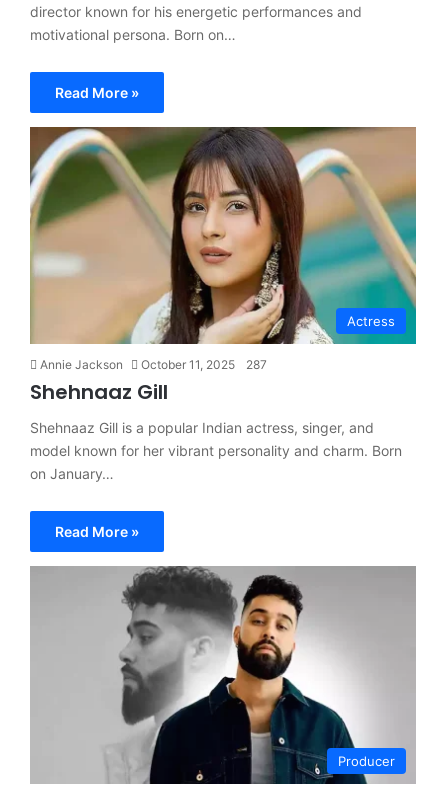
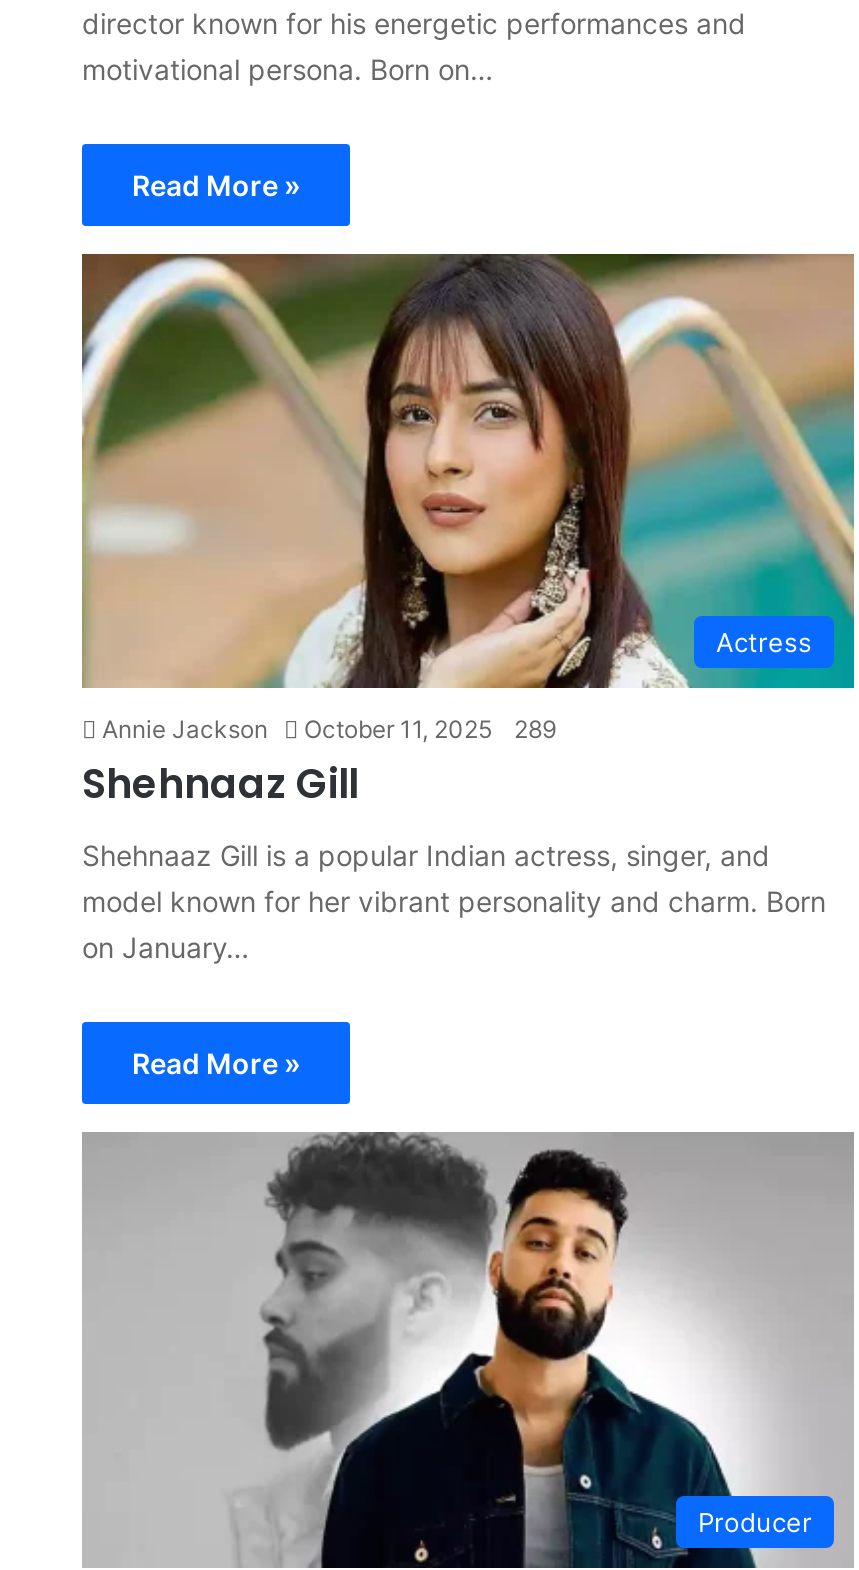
- Annie Jackson October 11, 2025 287
+ Annie Jackson October 11, 2025 289
